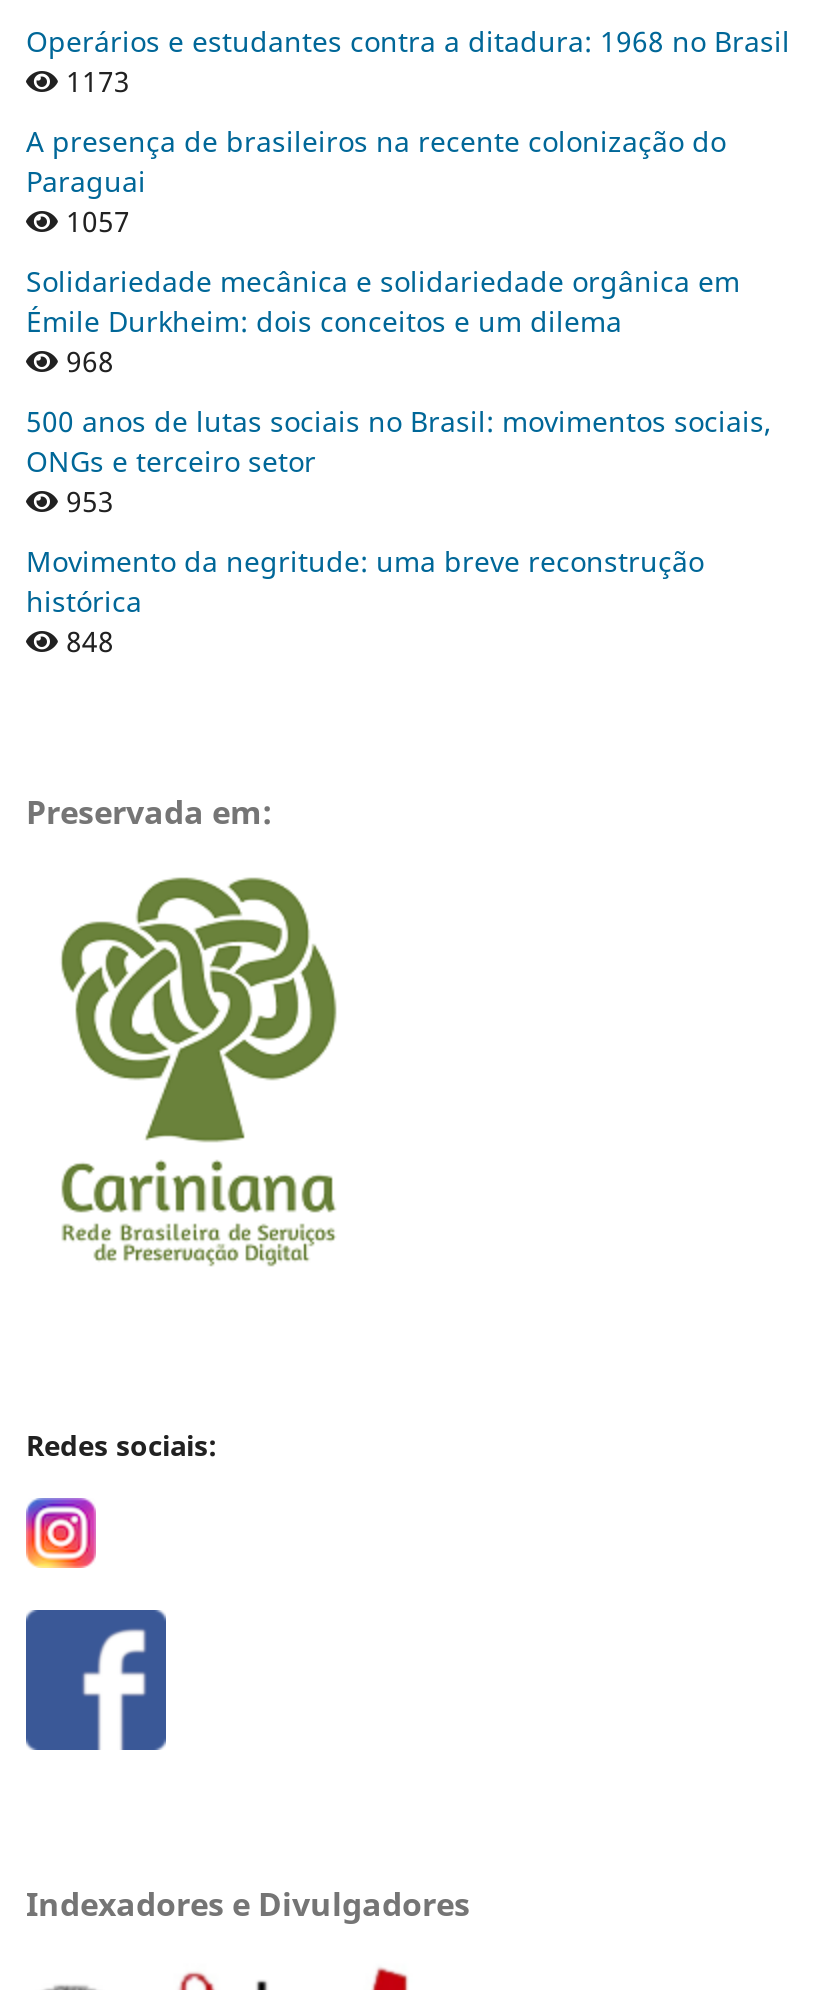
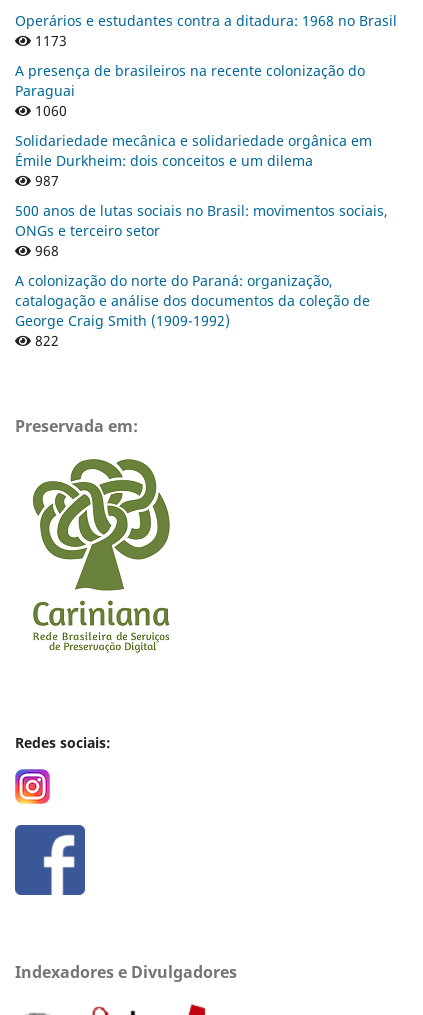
- 1057
+ 1060

- 968
+ 987

- 953
+ 968

- Movimento da negritude: uma breve reconstrução
- histórica
- 848
+ A colonização do norte do Paraná: organização,
+ catalogação e análise dos documentos da coleção de
+ George Craig Smith (1909-1992)
+ 822
